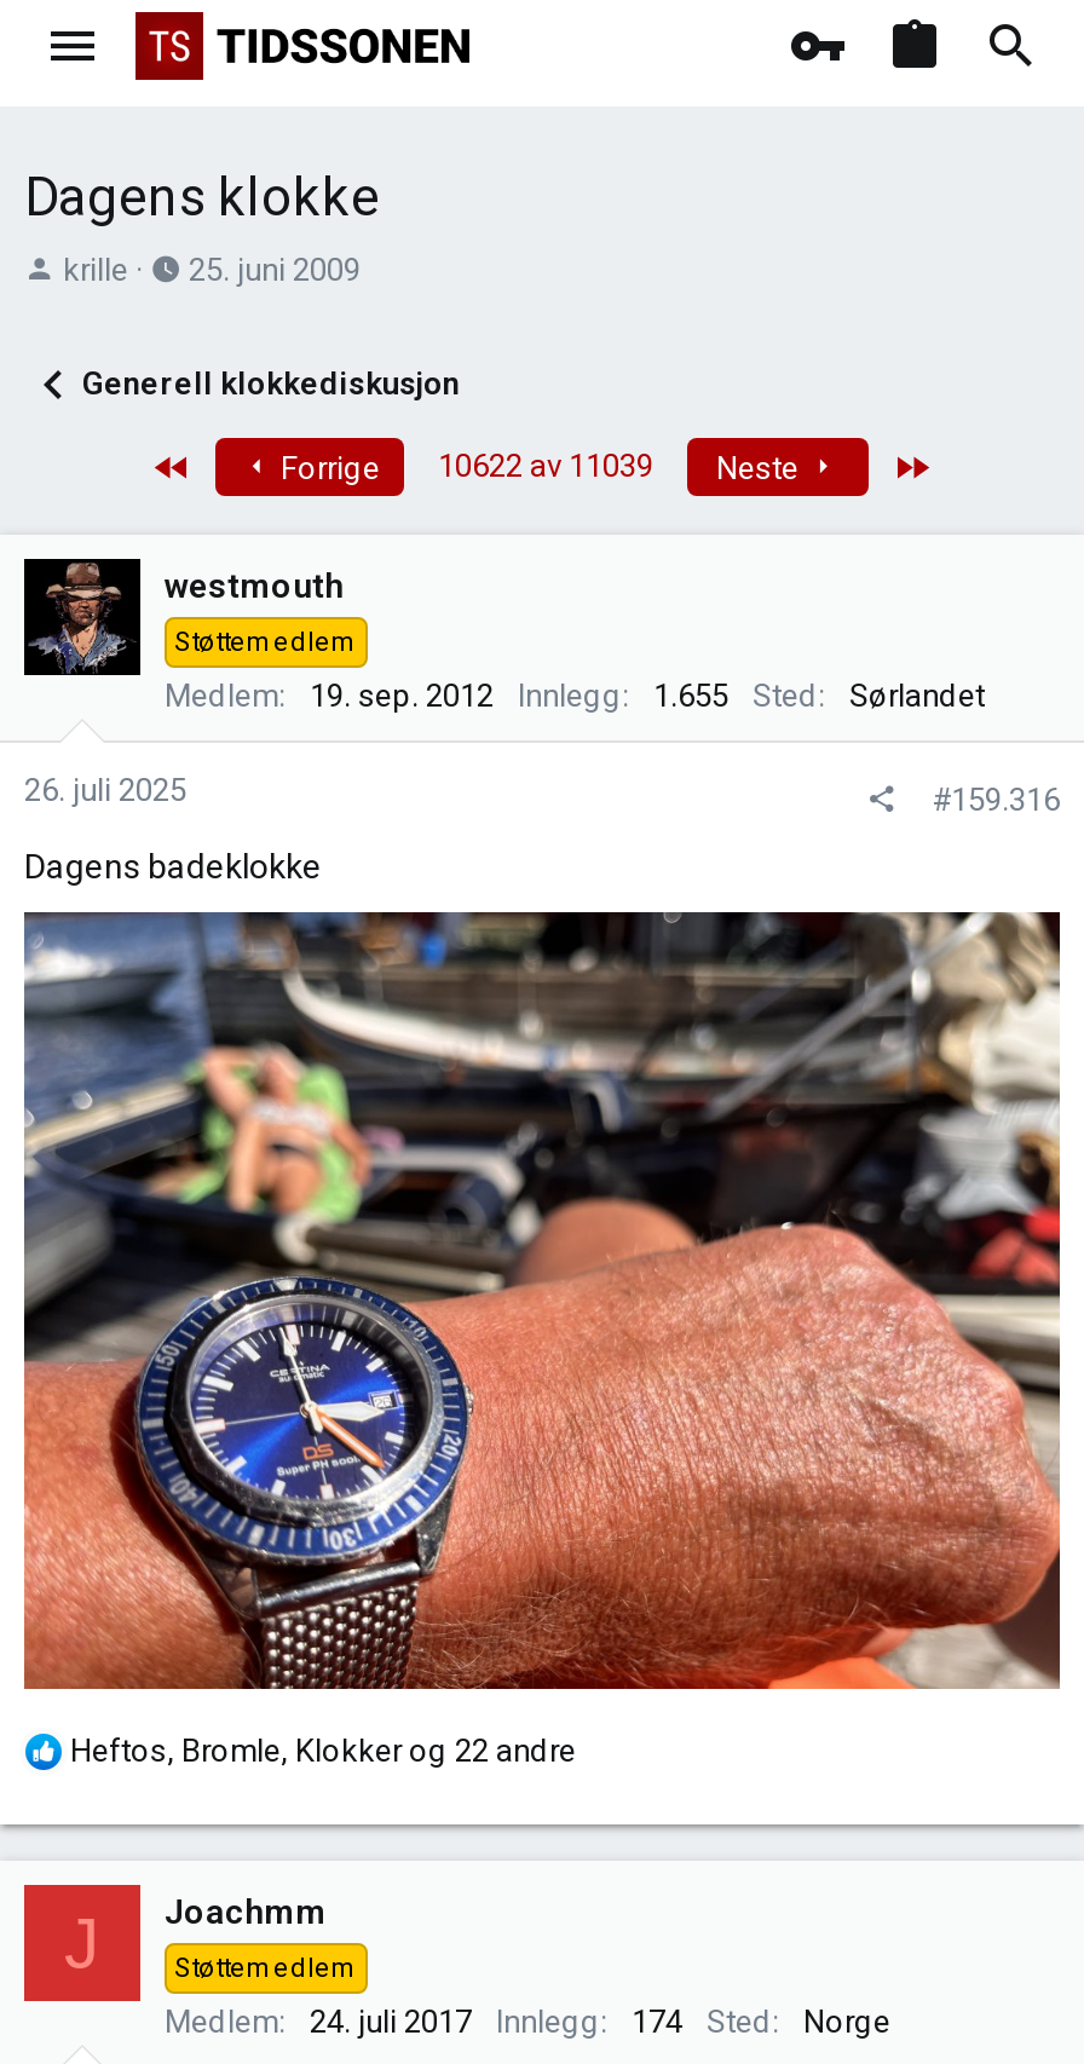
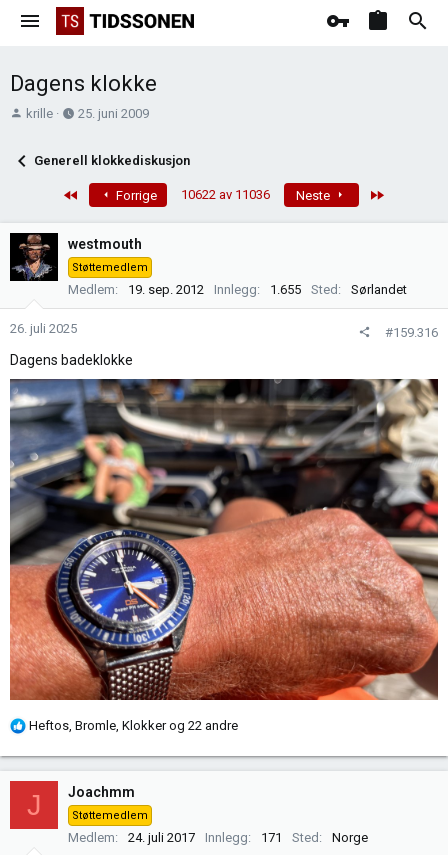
- 10622 av 11039
+ 10622 av 11036

- Medlem 24. juli 2017 Innlegg 174 Sted Norge
+ Medlem 24. juli 2017 Innlegg 171 Sted Norge
